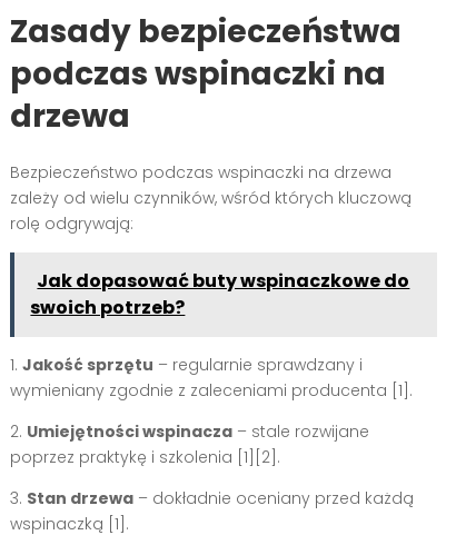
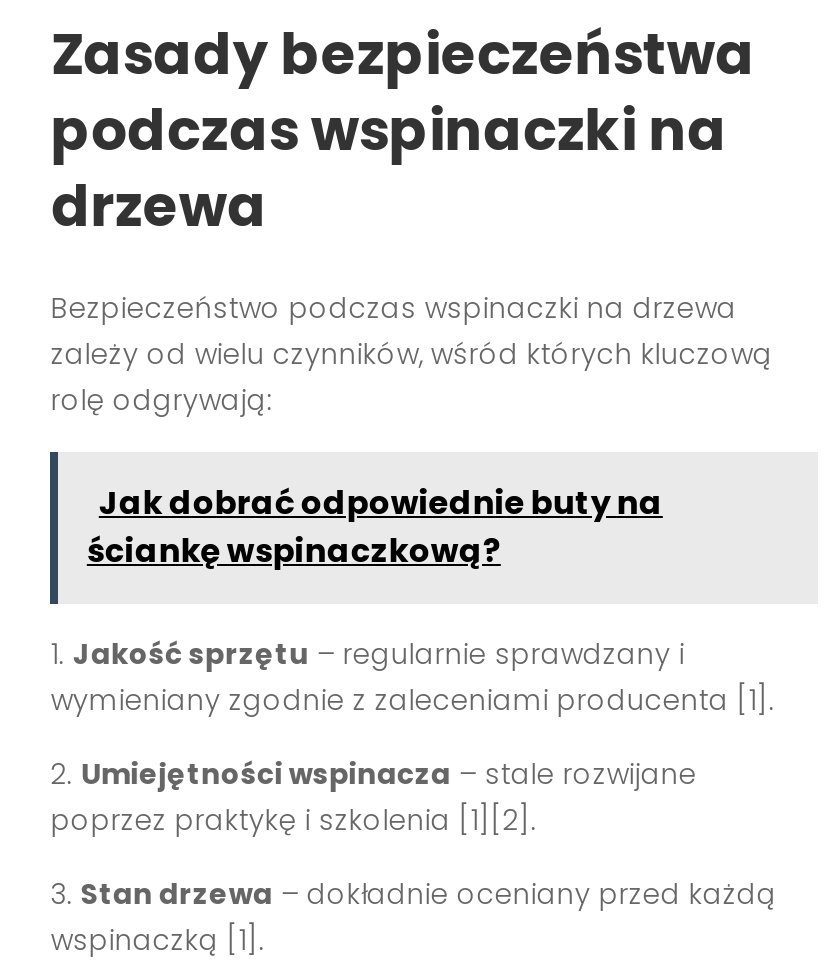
- Jak dopasować buty wspinaczkowe do
- swoich potrzeb?
+ Jak dobrać odpowiednie buty na
+ ściankę wspinaczkową?
